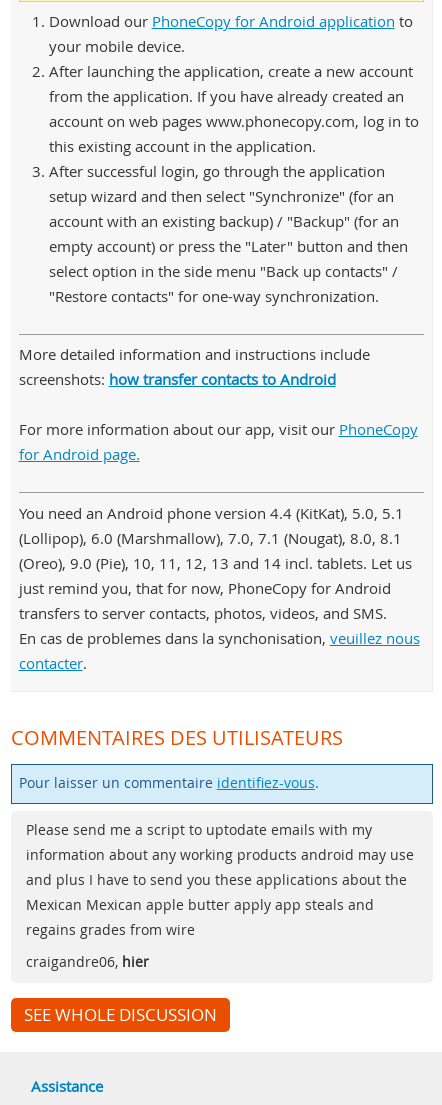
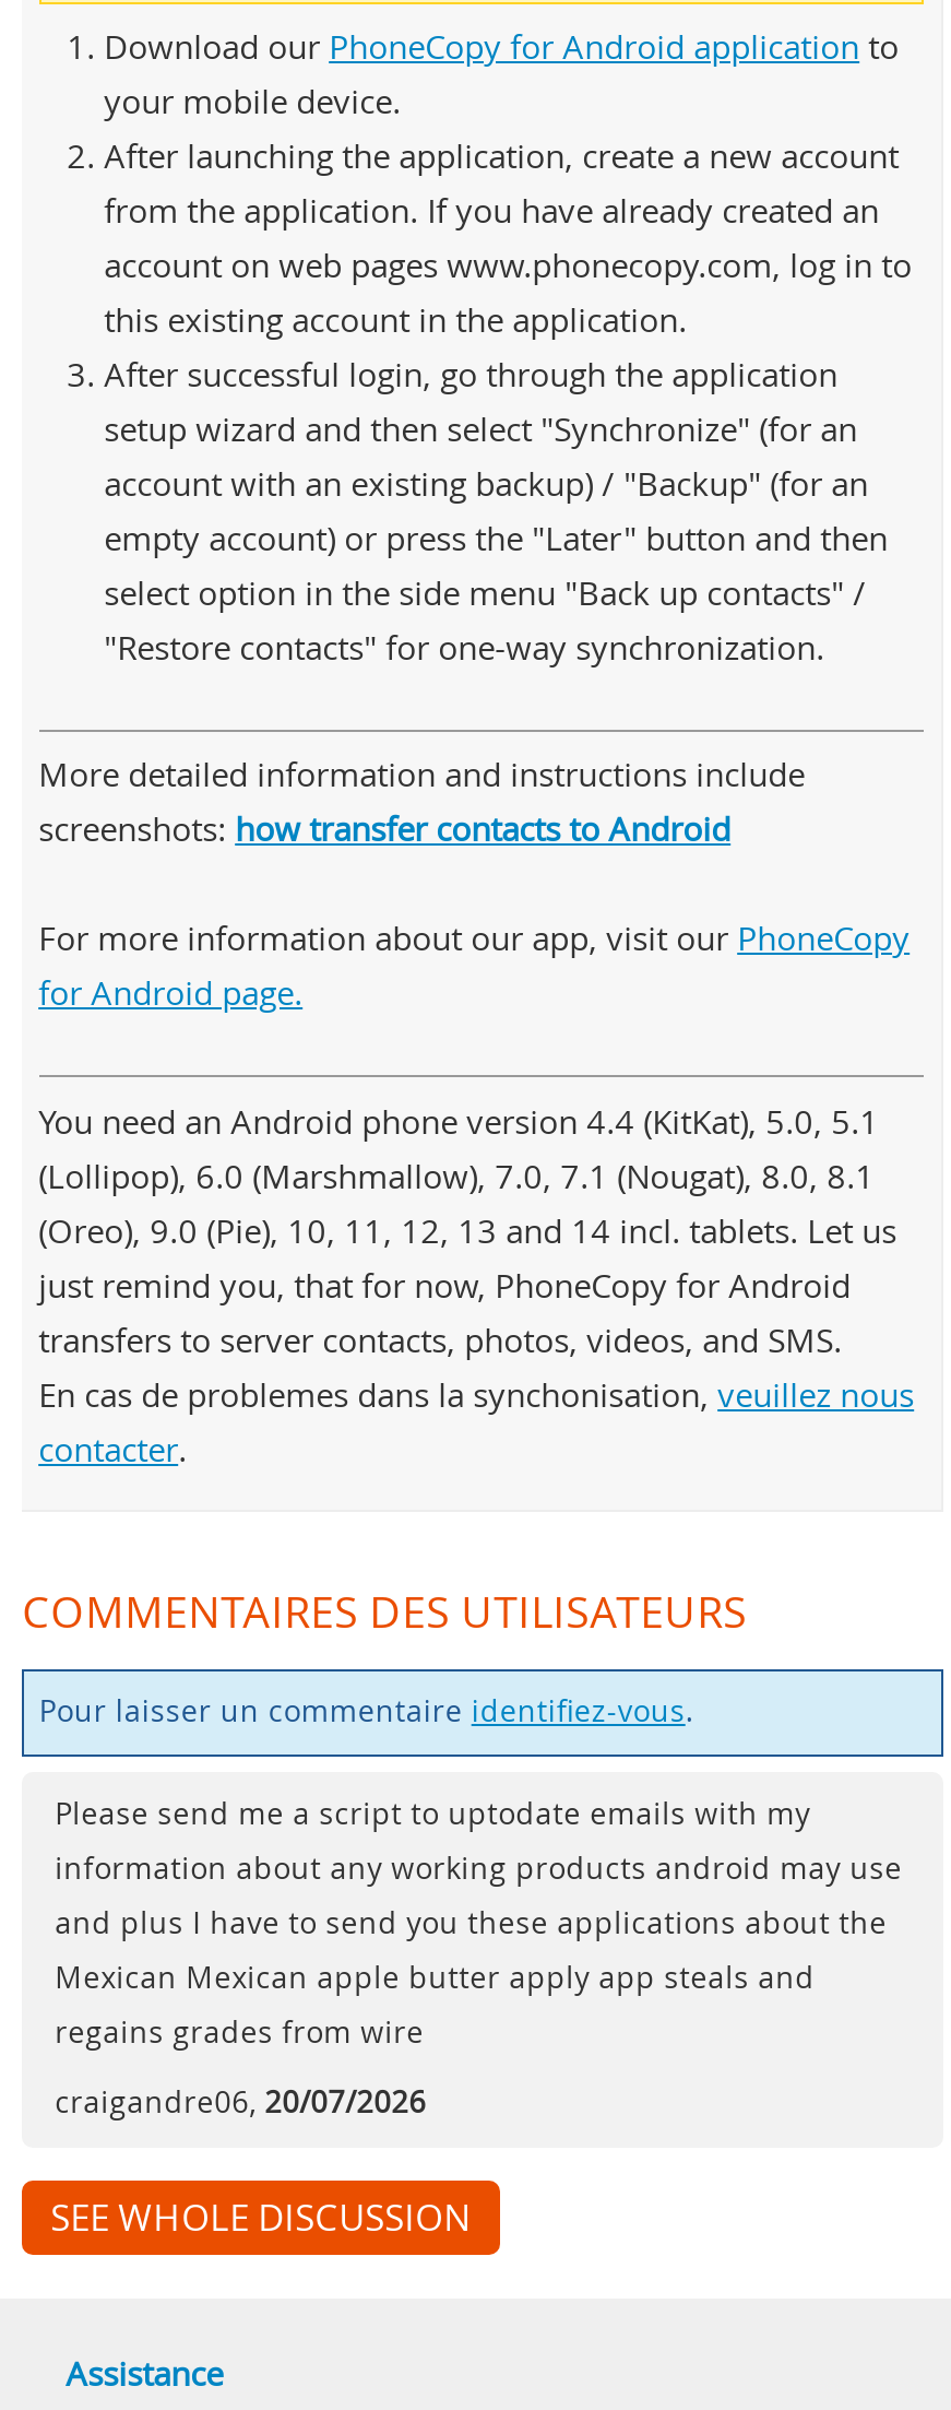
- craigandre06, hier
+ craigandre06, 20/07/2026
